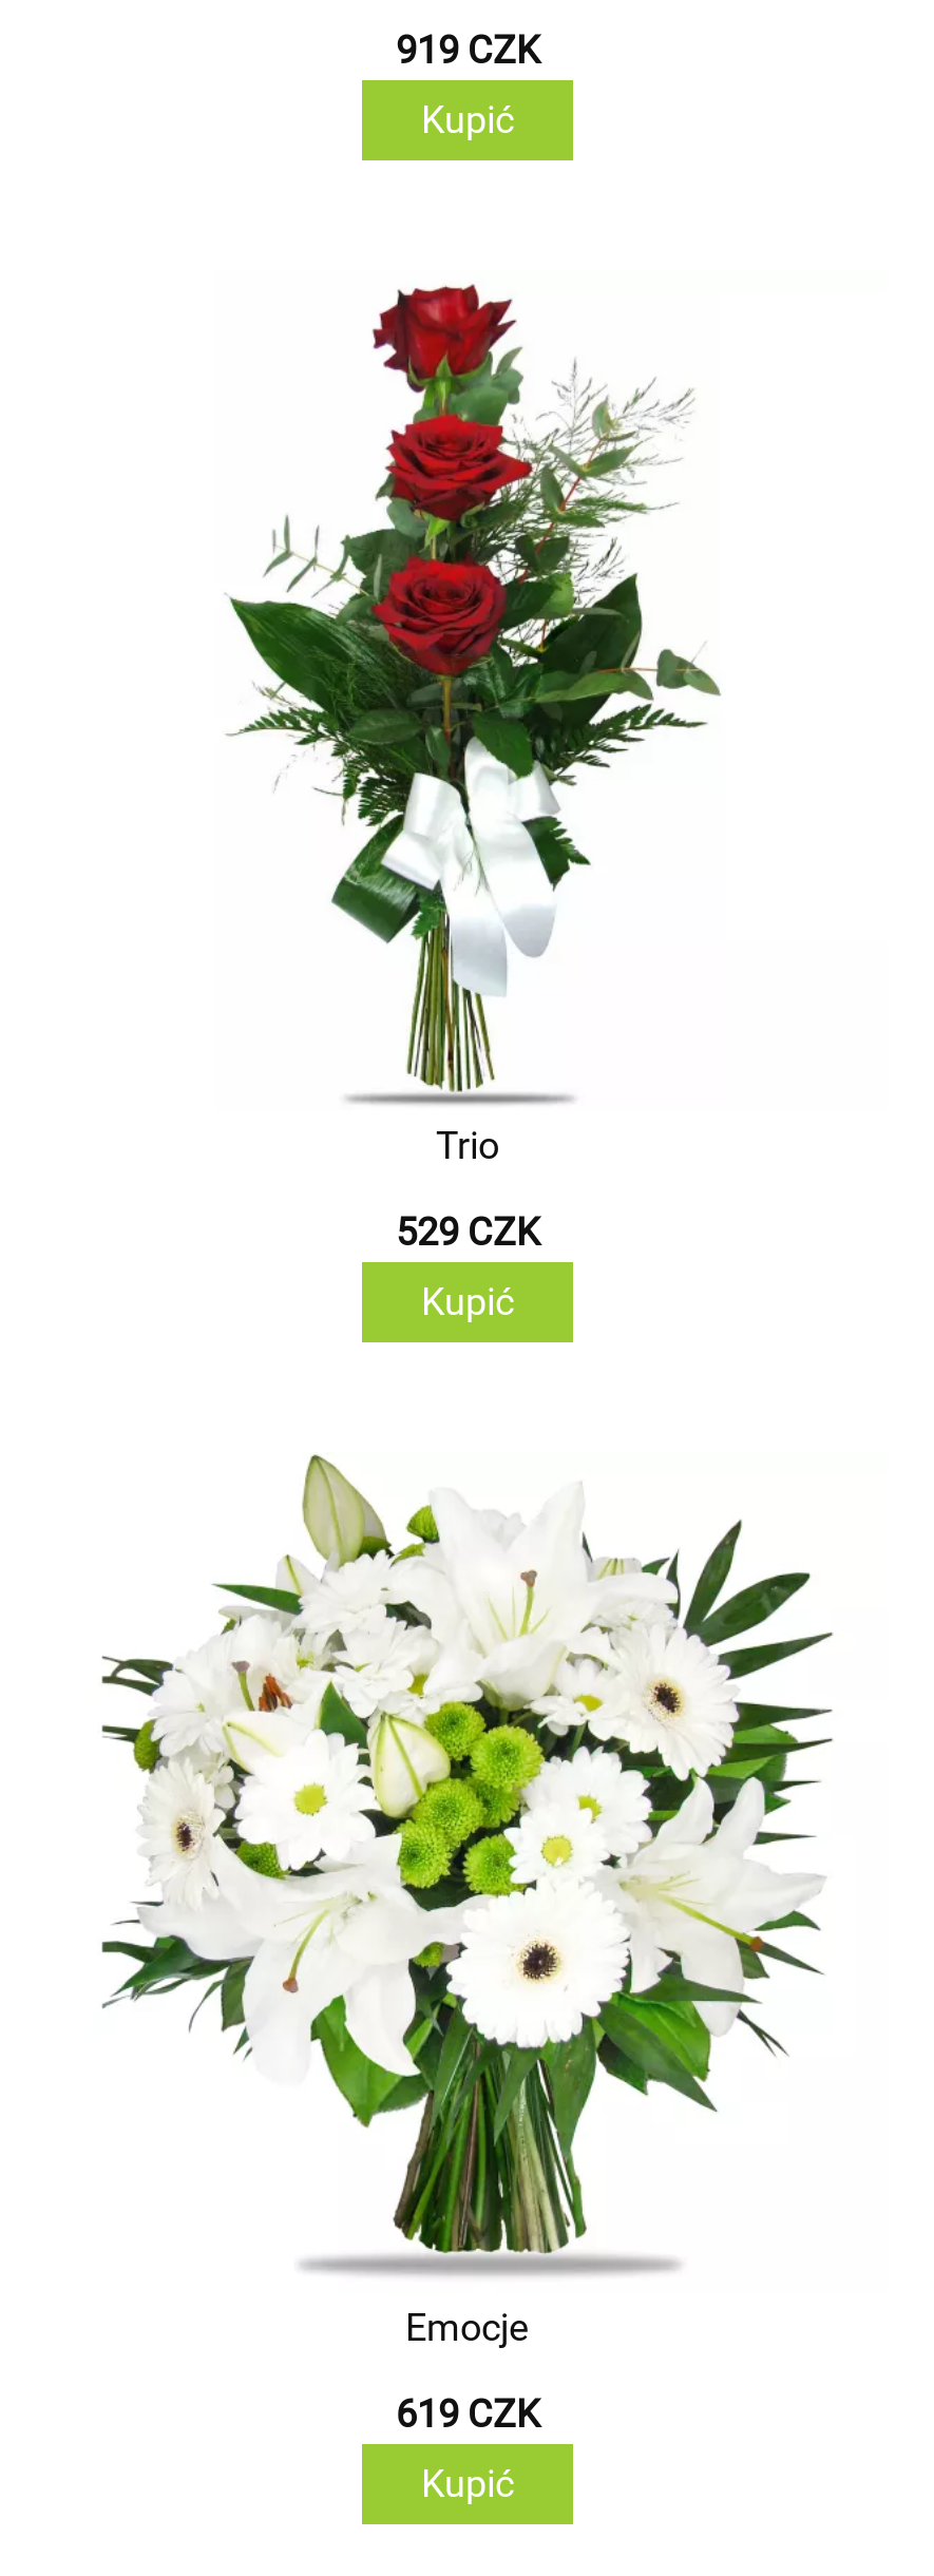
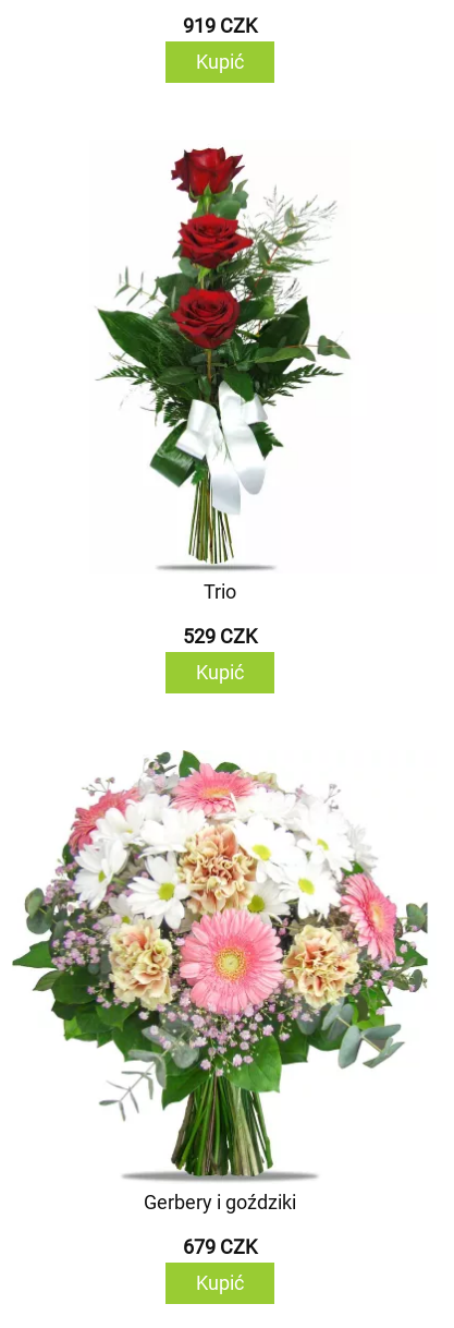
- [image]
- Emocje
+ [image]
+ Gerbery i goździki

- 619 CZK
+ 679 CZK
